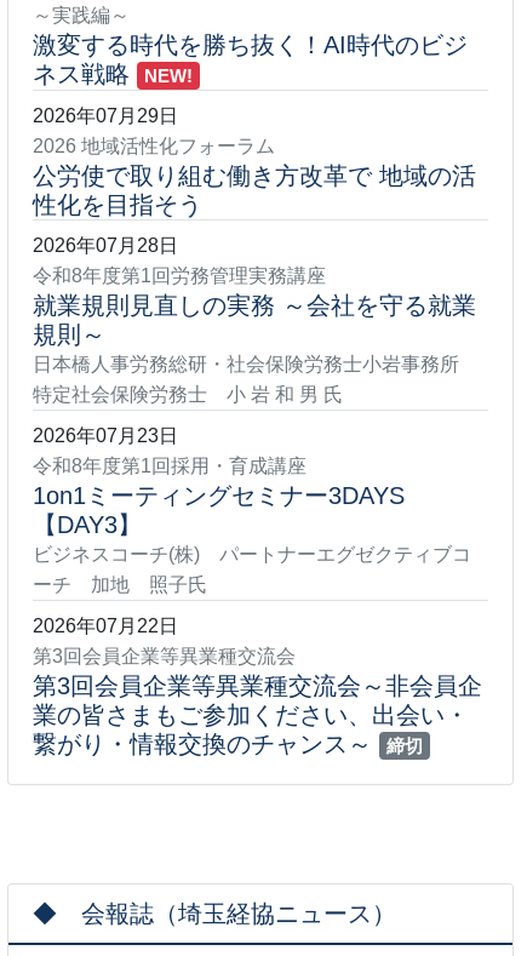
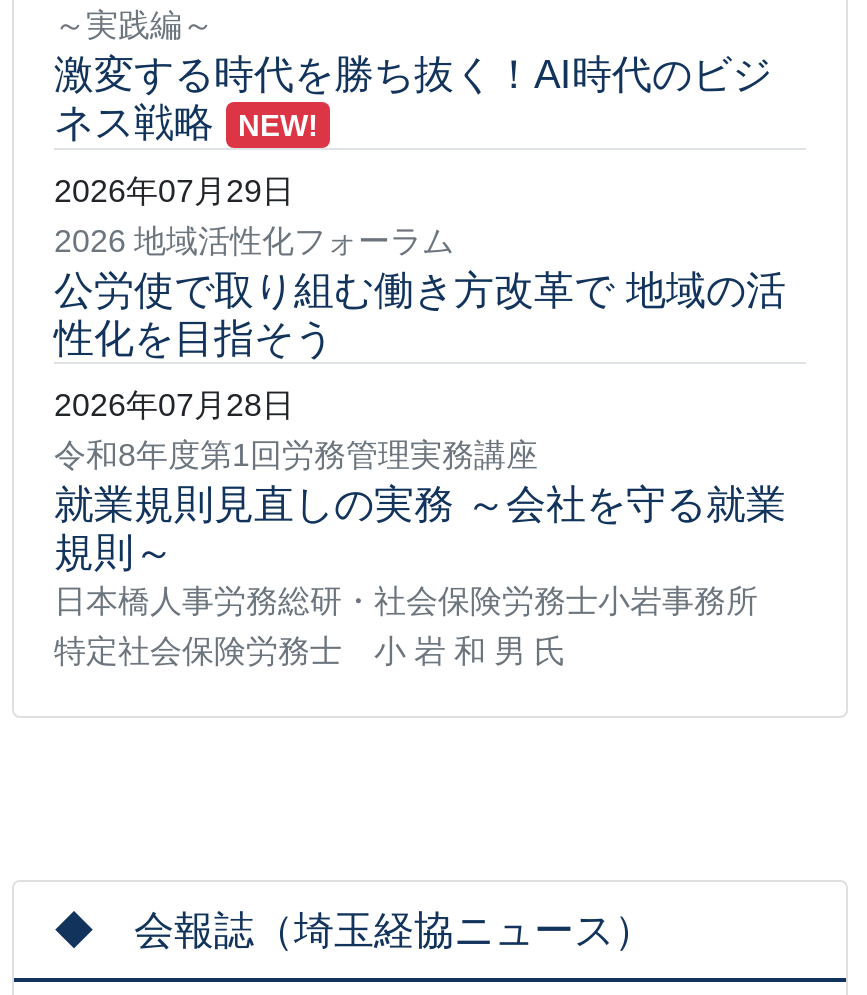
- 2026年07月23日
- 令和8年度第1回採用・育成講座
- 1on1ミーティングセミナー3DAYS
- 【DAY3】
- ビジネスコーチ(株) パートナーエグゼクティブコ
- ーチ 加地 照子氏
- 2026年07月22日
- 第3回会員企業等異業種交流会
- 第3回会員企業等異業種交流会～非会員企
- 業の皆さまもご参加ください、出会い・
- 繋がり・情報交換のチャンス～
- 締切
